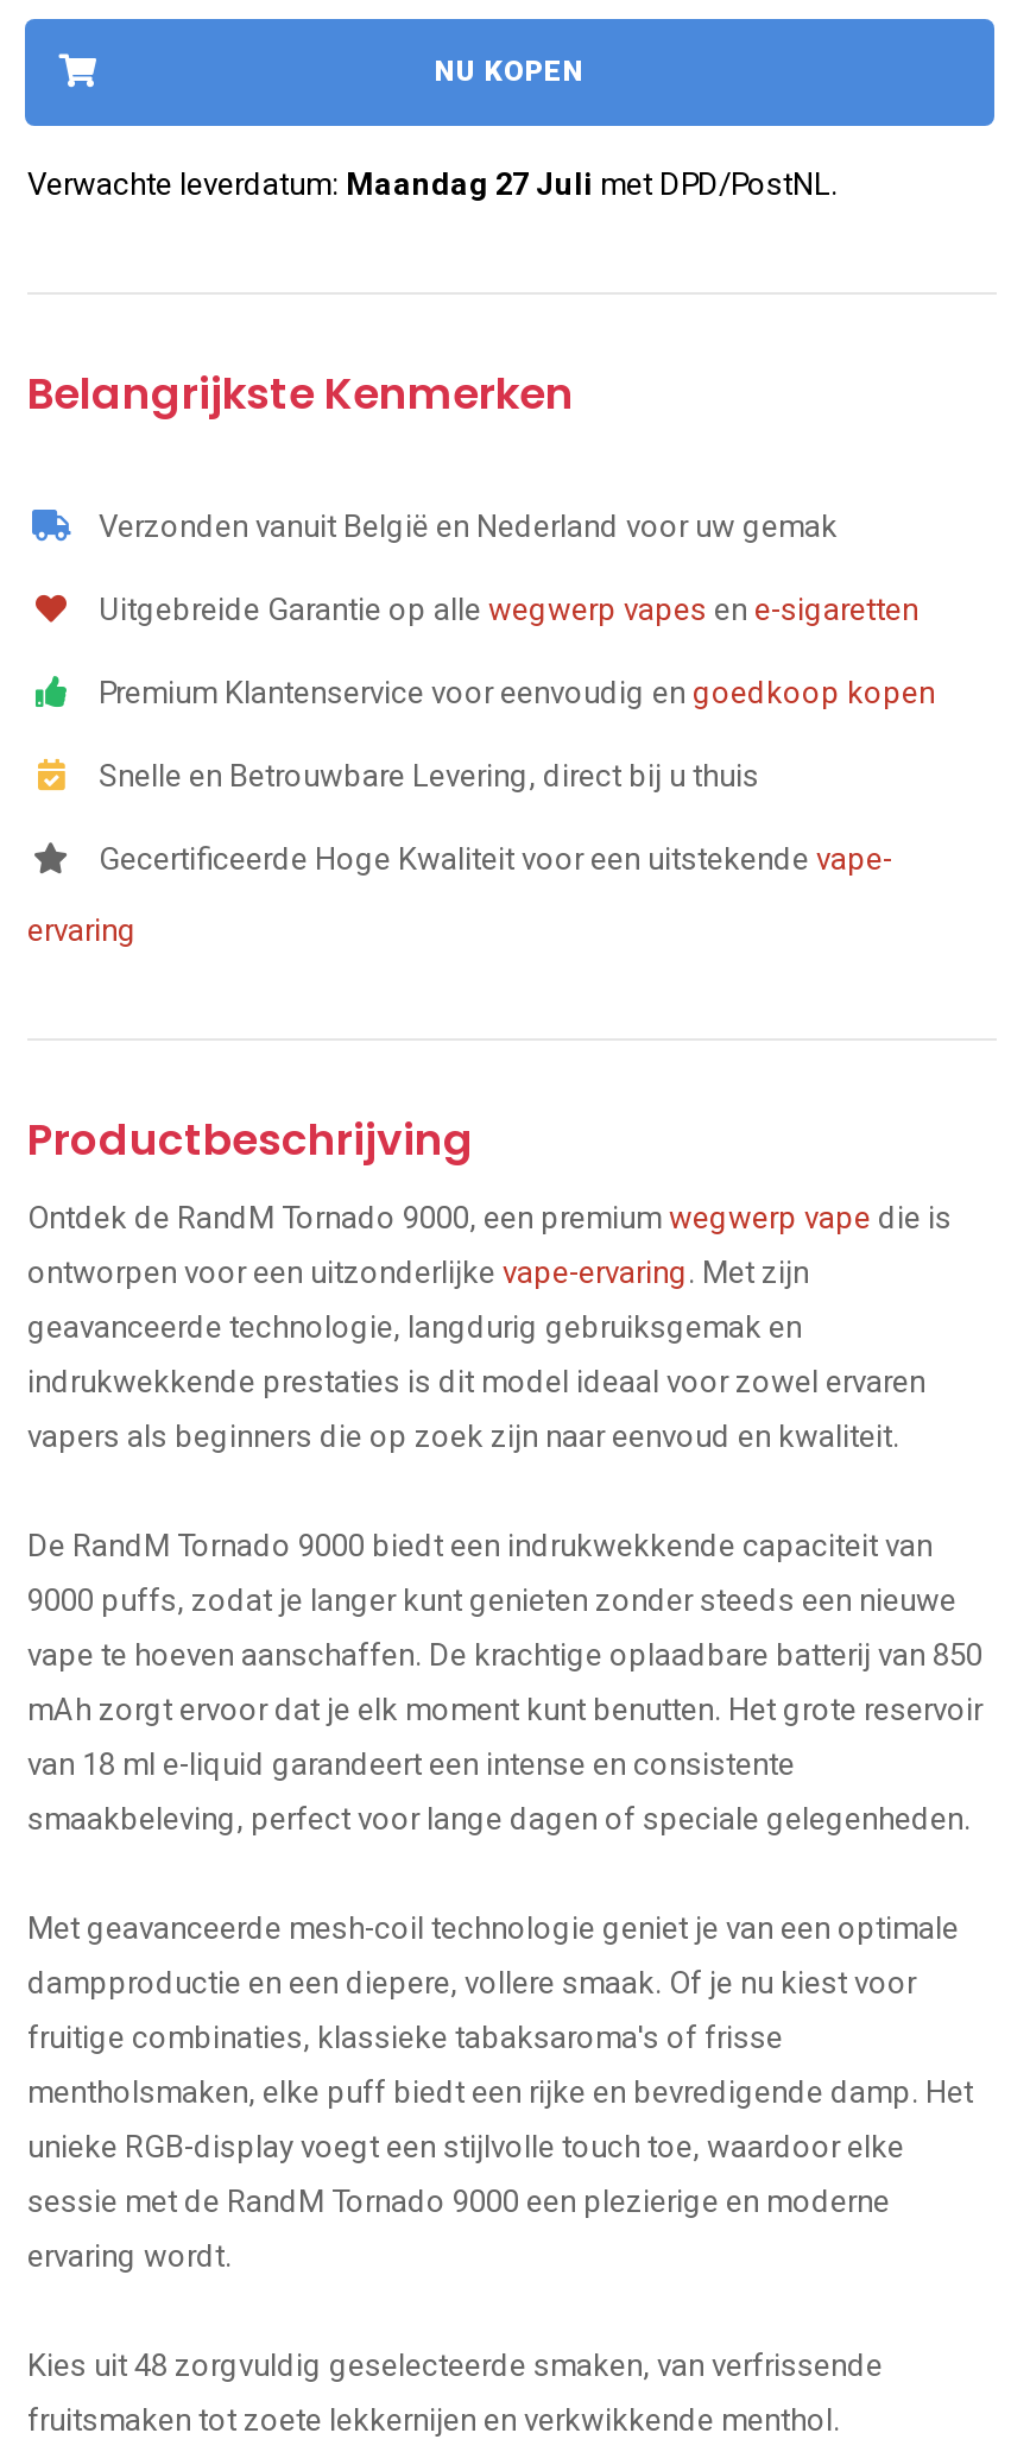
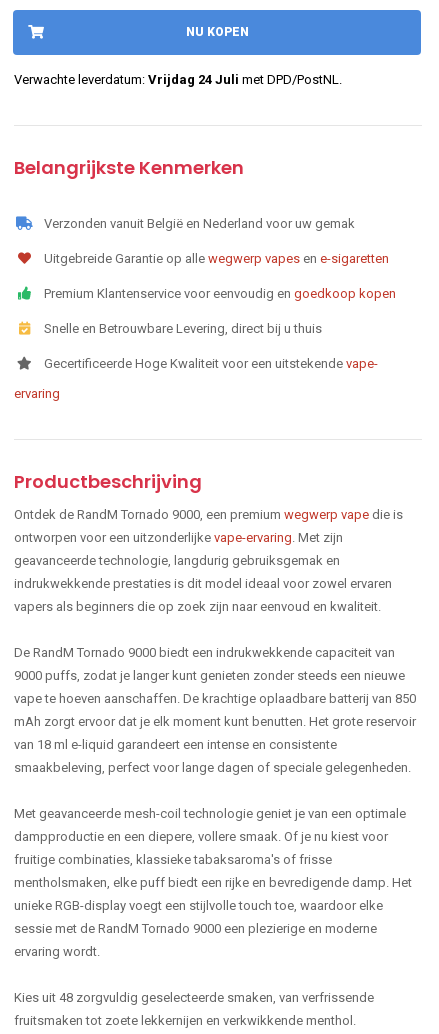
- Verwachte leverdatum: Maandag 27 Juli met DPD/PostNL.
+ Verwachte leverdatum: Vrijdag 24 Juli met DPD/PostNL.
